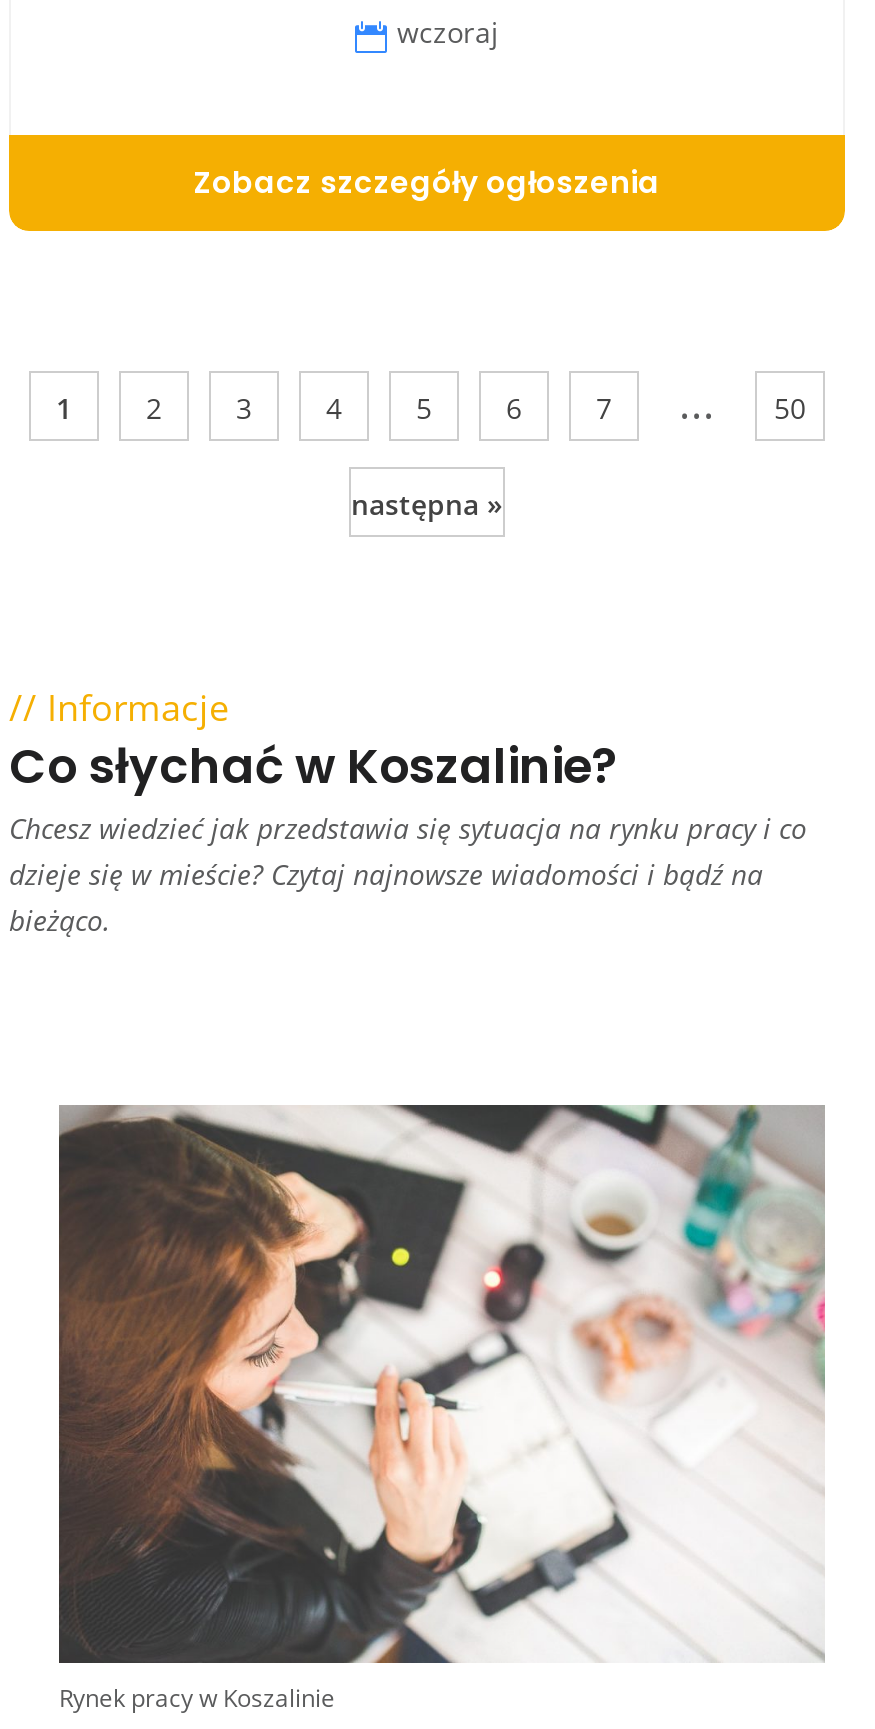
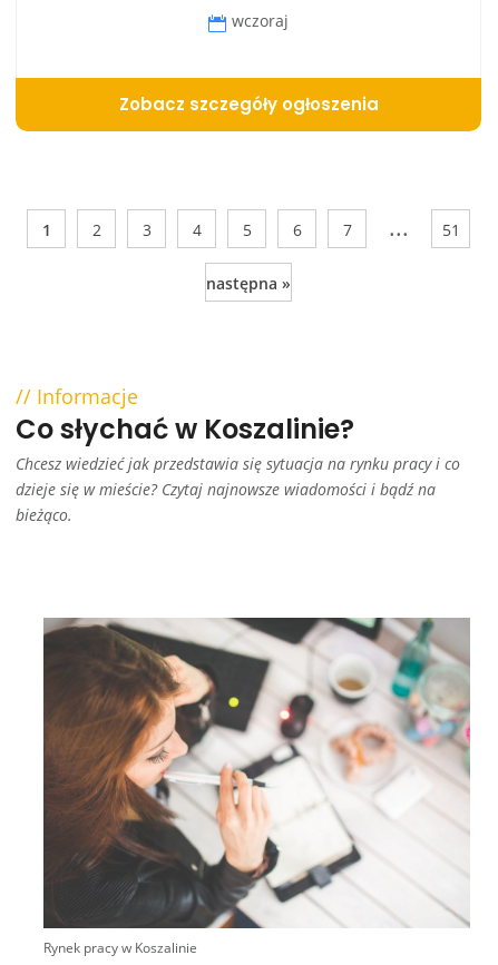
- 50
+ 51
